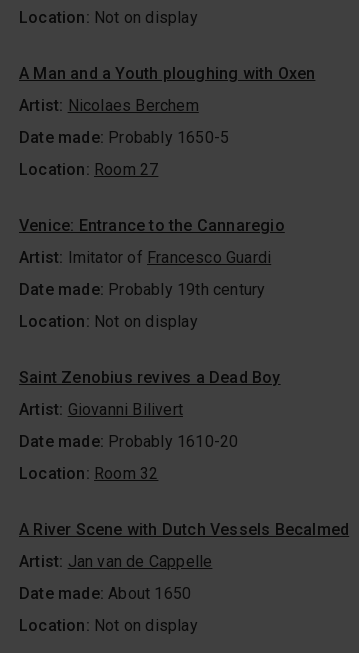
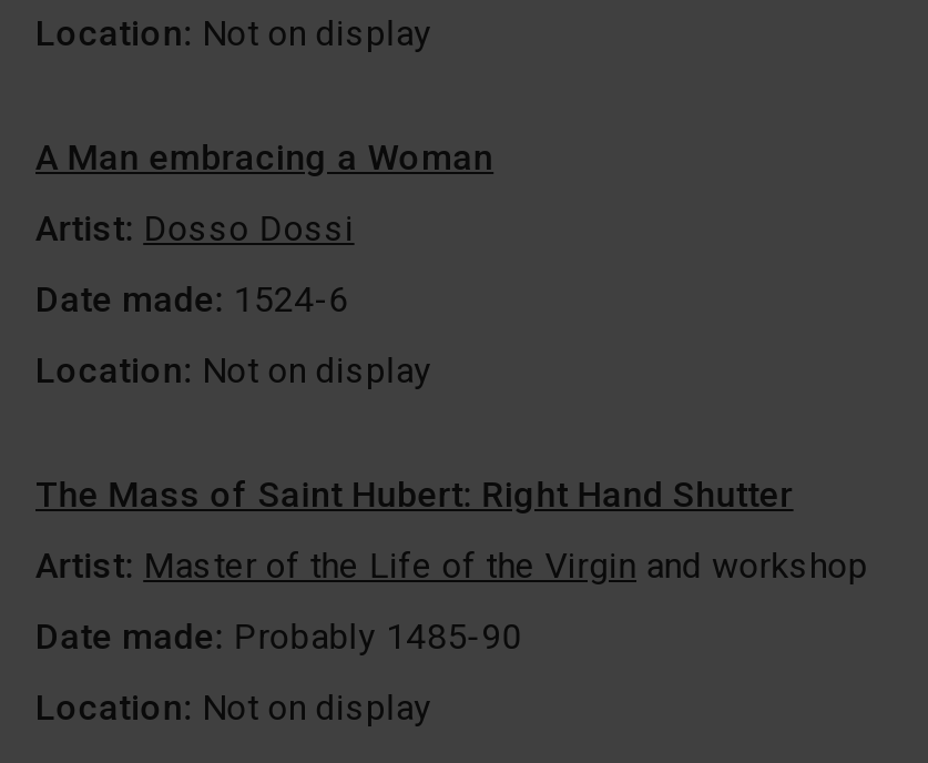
- A Man and a Youth ploughing with Oxen
- Artist: Nicolaes Berchem
- Date made: Probably 1650-5
- Location: Room 27
- Venice: Entrance to the Cannaregio
- Artist: Imitator of Francesco Guardi
- Date made: Probably 19th century
+ A Man embracing a Woman
+ Artist: Dosso Dossi
+ Date made: 1524-6

- Saint Zenobius revives a Dead Boy
- Artist: Giovanni Bilivert
- Date made: Probably 1610-20
- Location: Room 32
- A River Scene with Dutch Vessels Becalmed
- Artist: Jan van de Cappelle
- Date made: About 1650
+ The Mass of Saint Hubert: Right Hand Shutter
+ Artist: Master of the Life of the Virgin and workshop
+ Date made: Probably 1485-90
